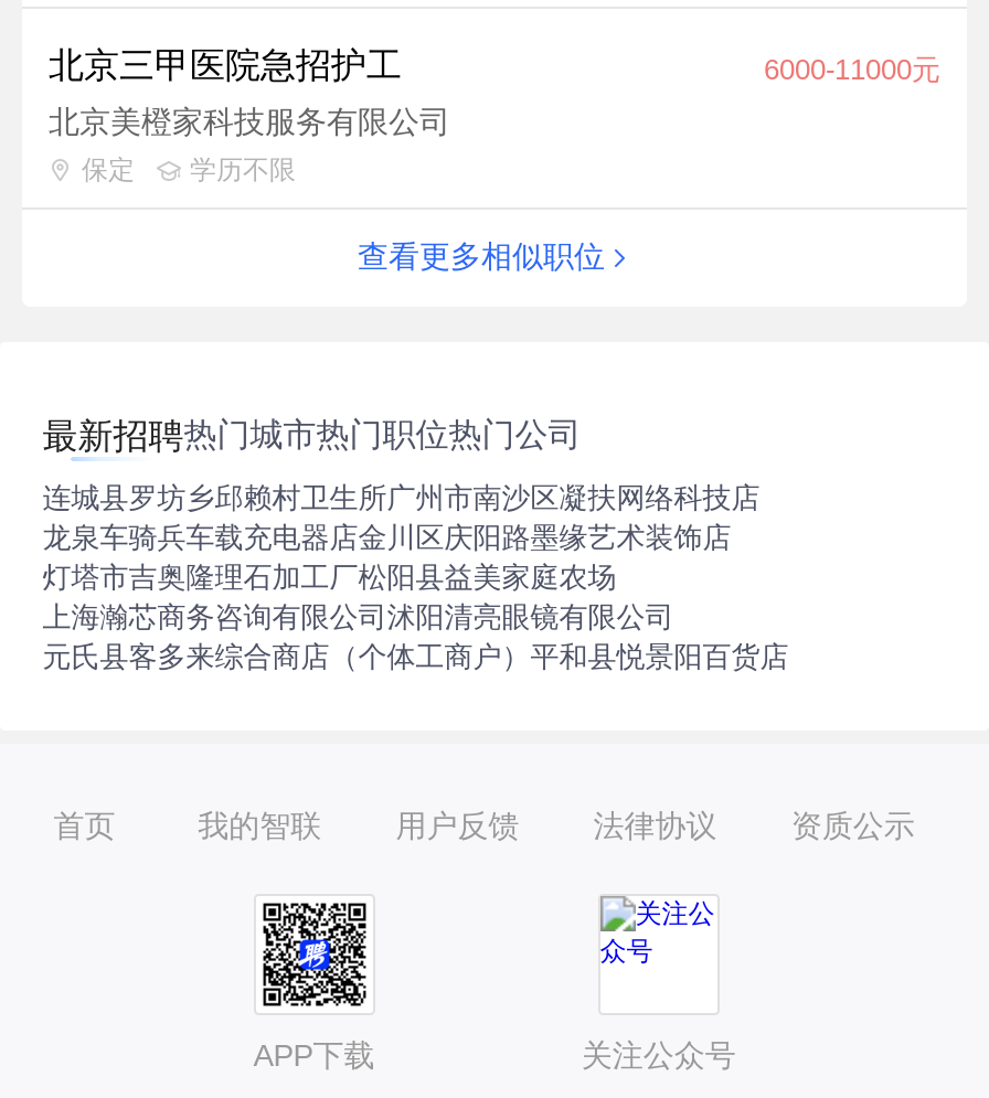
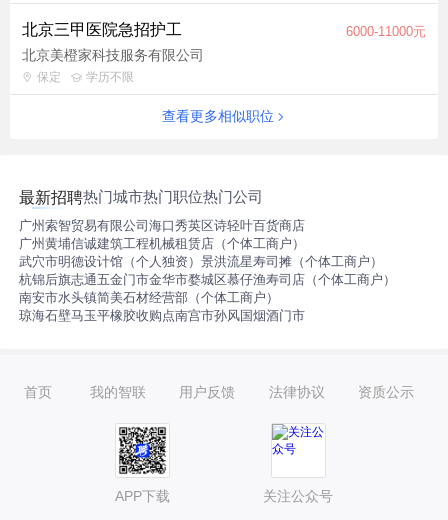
- 连城县罗坊乡邱赖村卫生所广州市南沙区凝扶网络科技店
- 龙泉车骑兵车载充电器店金川区庆阳路墨缘艺术装饰店
- 灯塔市吉奥隆理石加工厂松阳县益美家庭农场
- 上海瀚芯商务咨询有限公司沭阳清亮眼镜有限公司
- 元氏县客多来综合商店（个体工商户）平和县悦景阳百货店
+ 广州索智贸易有限公司海口秀英区诗轻叶百货商店
+ 广州黄埔信诚建筑工程机械租赁店（个体工商户）
+ 武穴市明德设计馆（个人独资）景洪流星寿司摊（个体工商户）
+ 杭锦后旗志通五金门市金华市婺城区慕仔渔寿司店（个体工商户）
+ 南安市水头镇简美石材经营部（个体工商户）
+ 琼海石壁马玉平橡胶收购点南宫市孙风国烟酒门市
